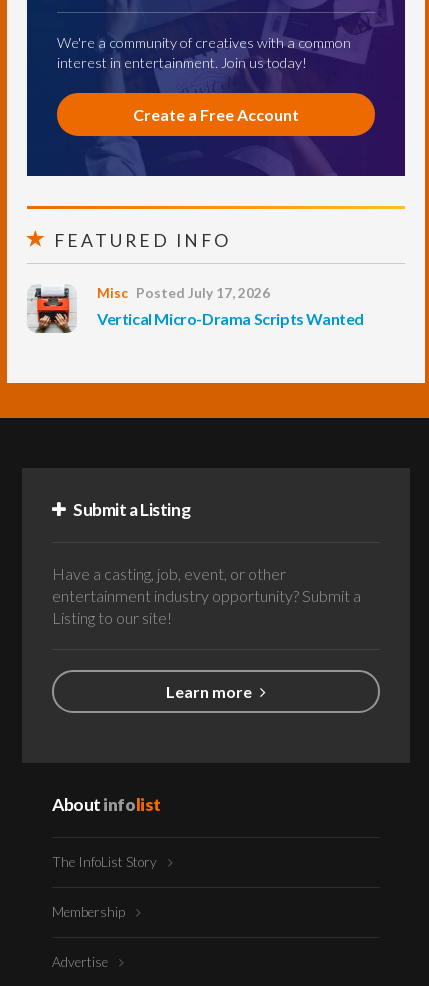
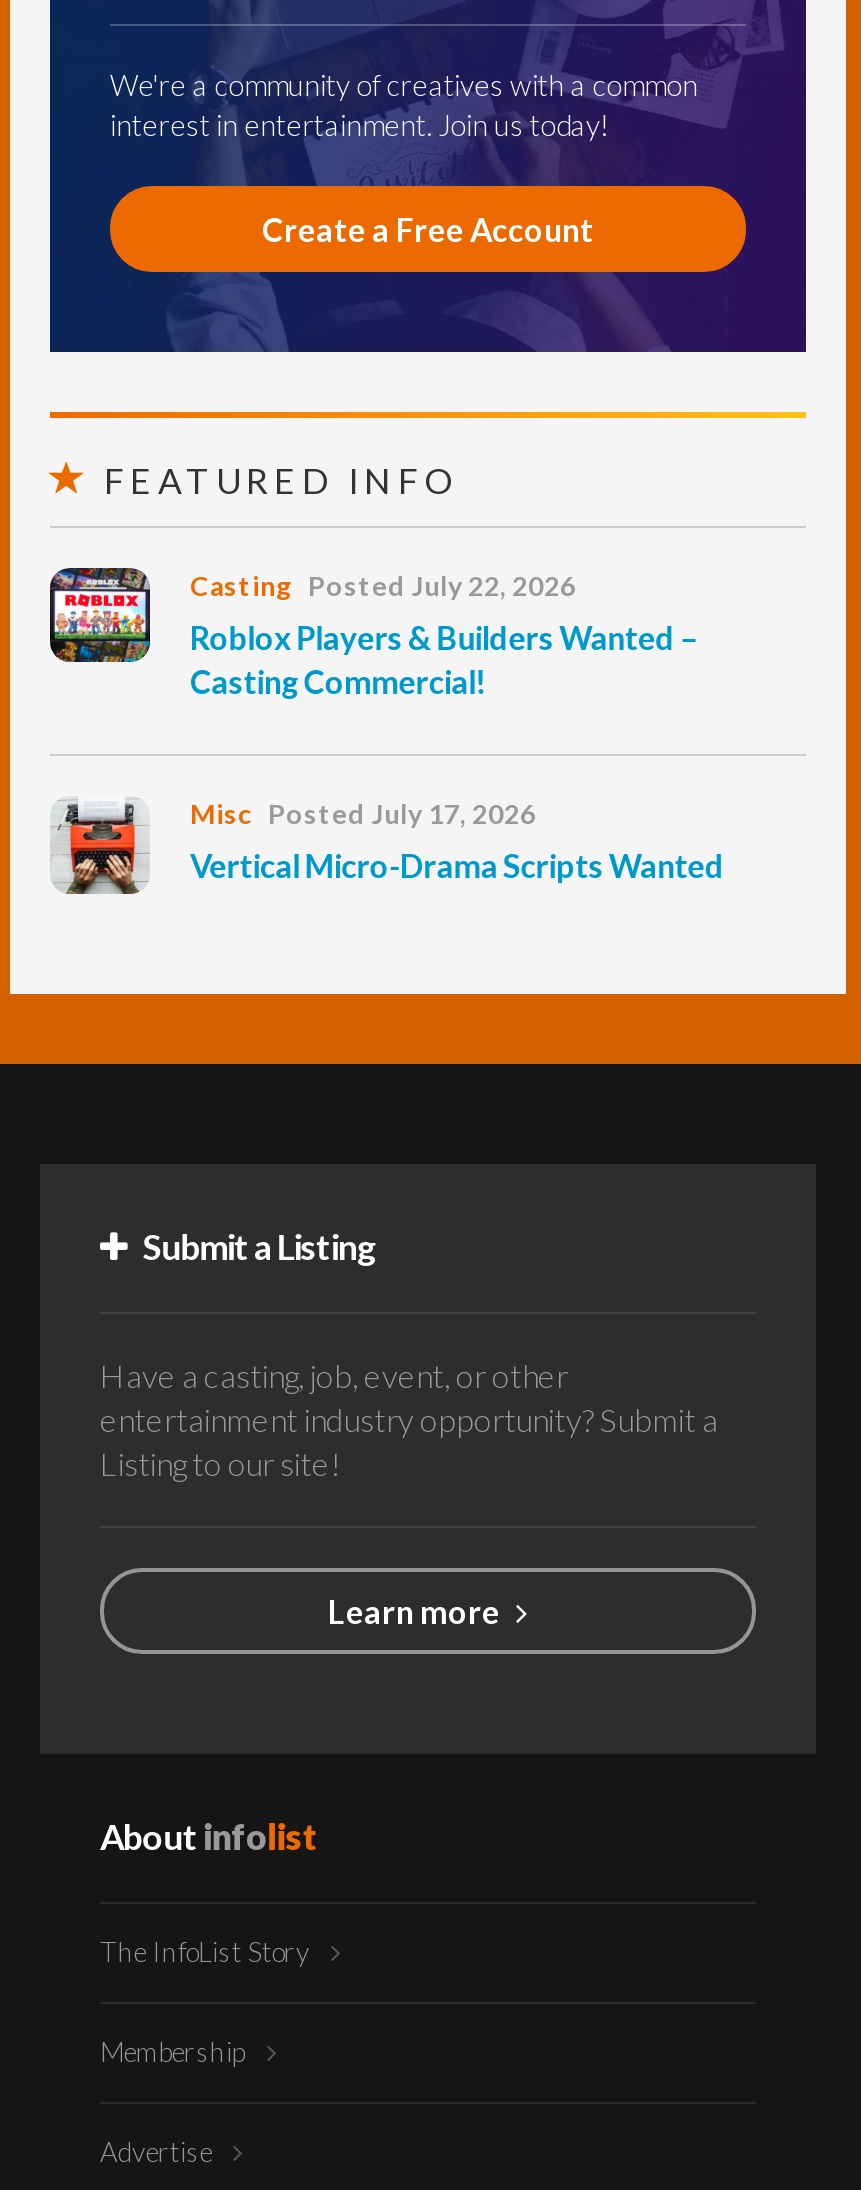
+ [image]
+ Casting Posted July 22, 2026
+ Roblox Players & Builders Wanted –
+ Casting Commercial!
